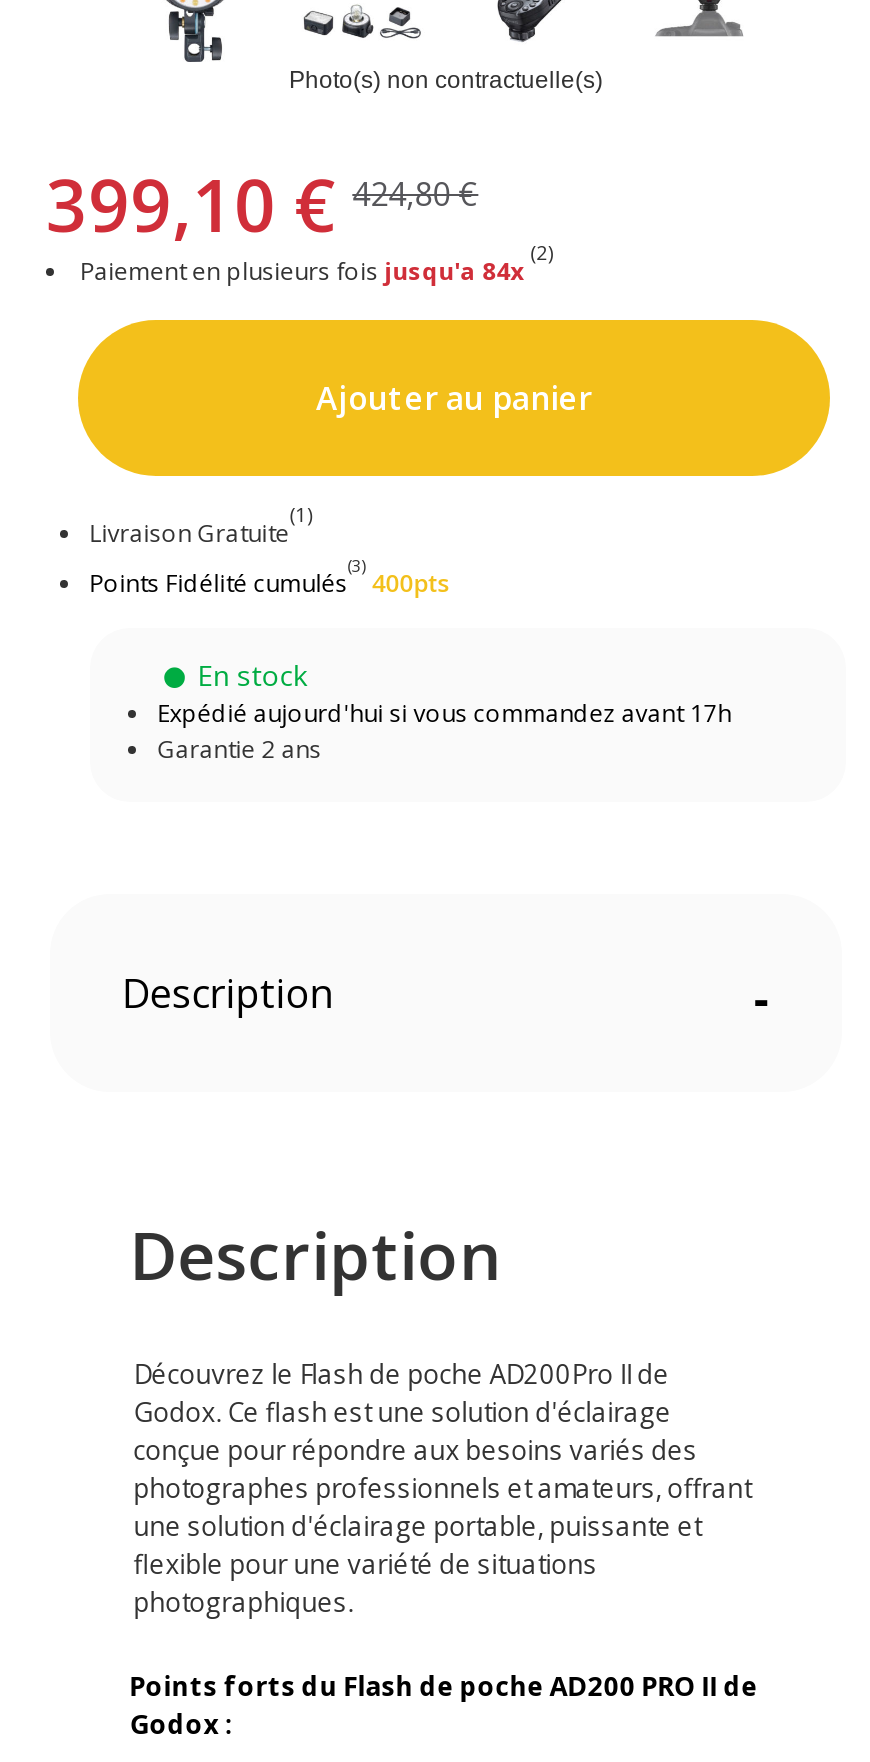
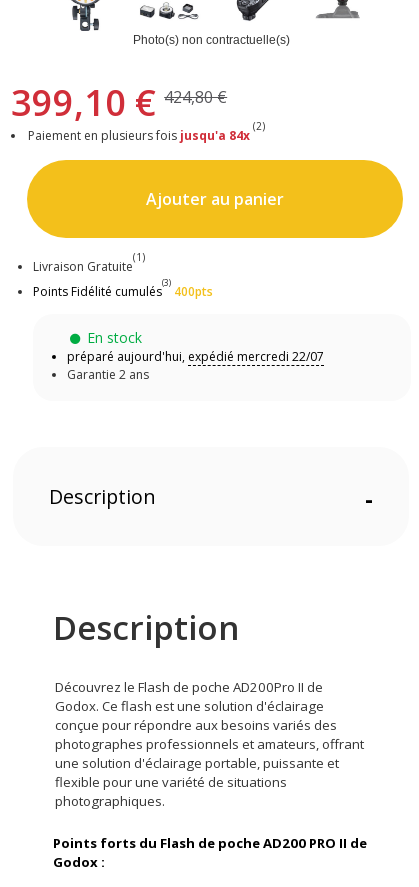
- Expédié aujourd'hui si vous commandez avant 17h
+ préparé aujourd'hui, expédié mercredi 22/07
